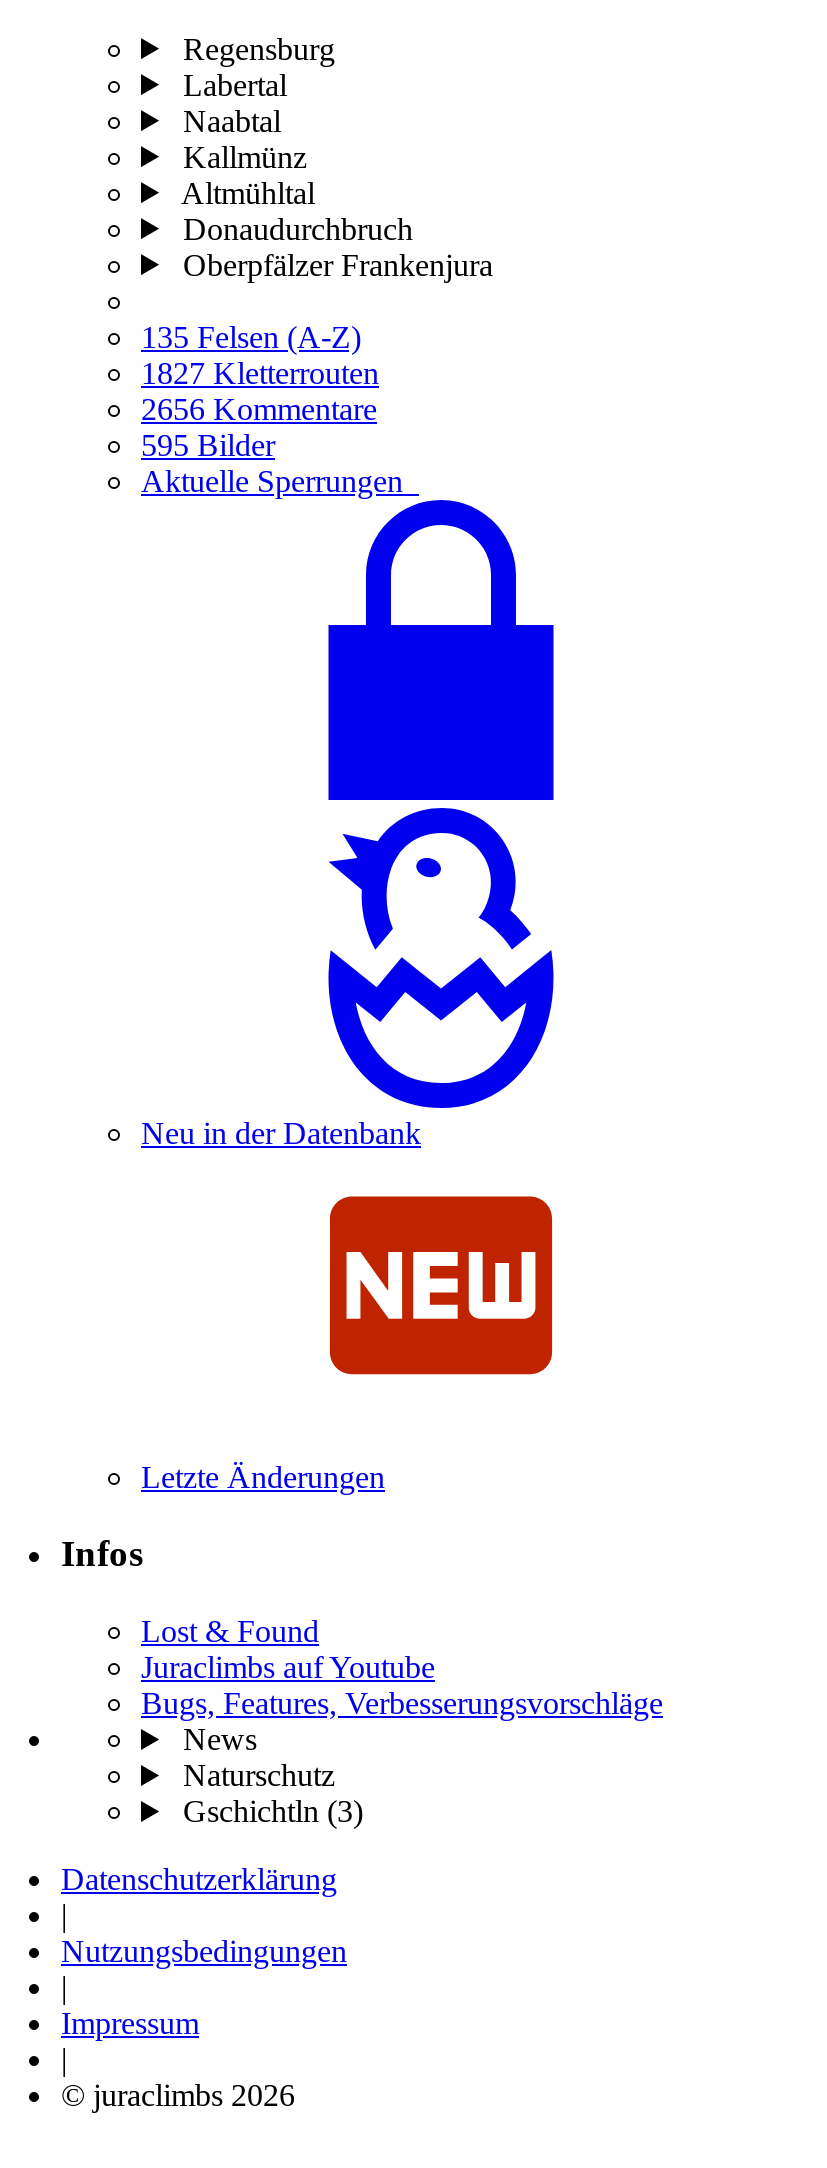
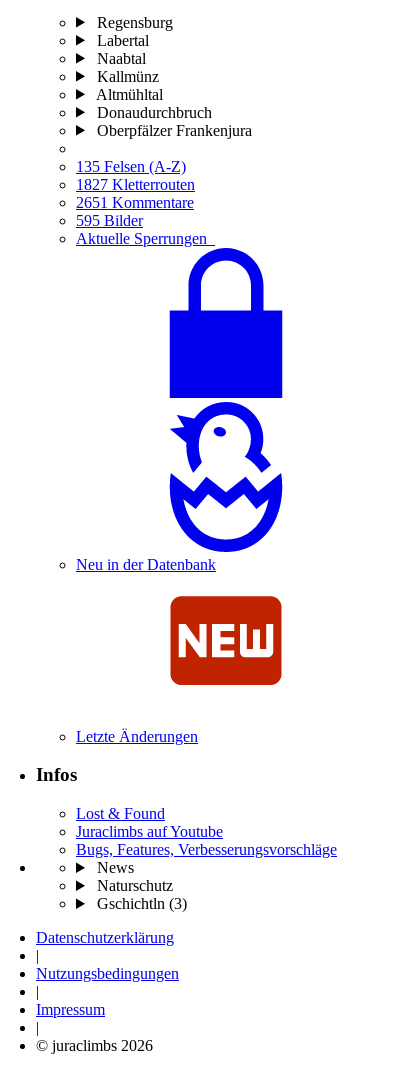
- 2656 Kommentare
+ 2651 Kommentare
